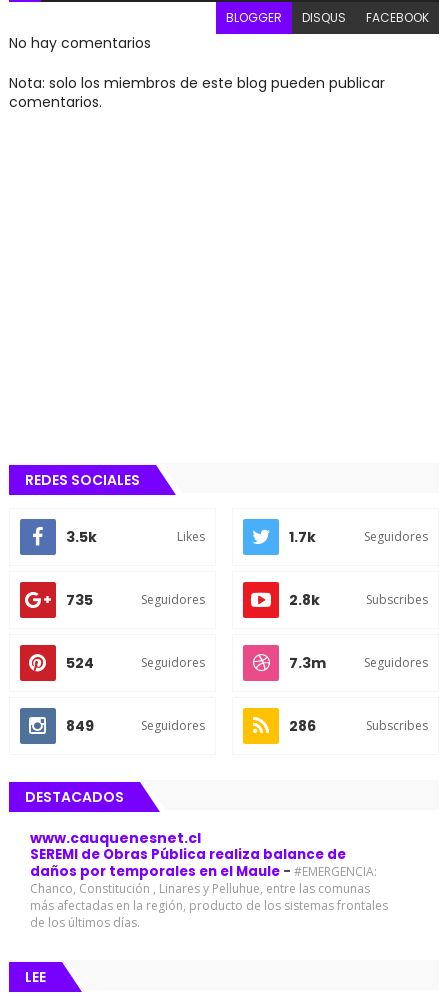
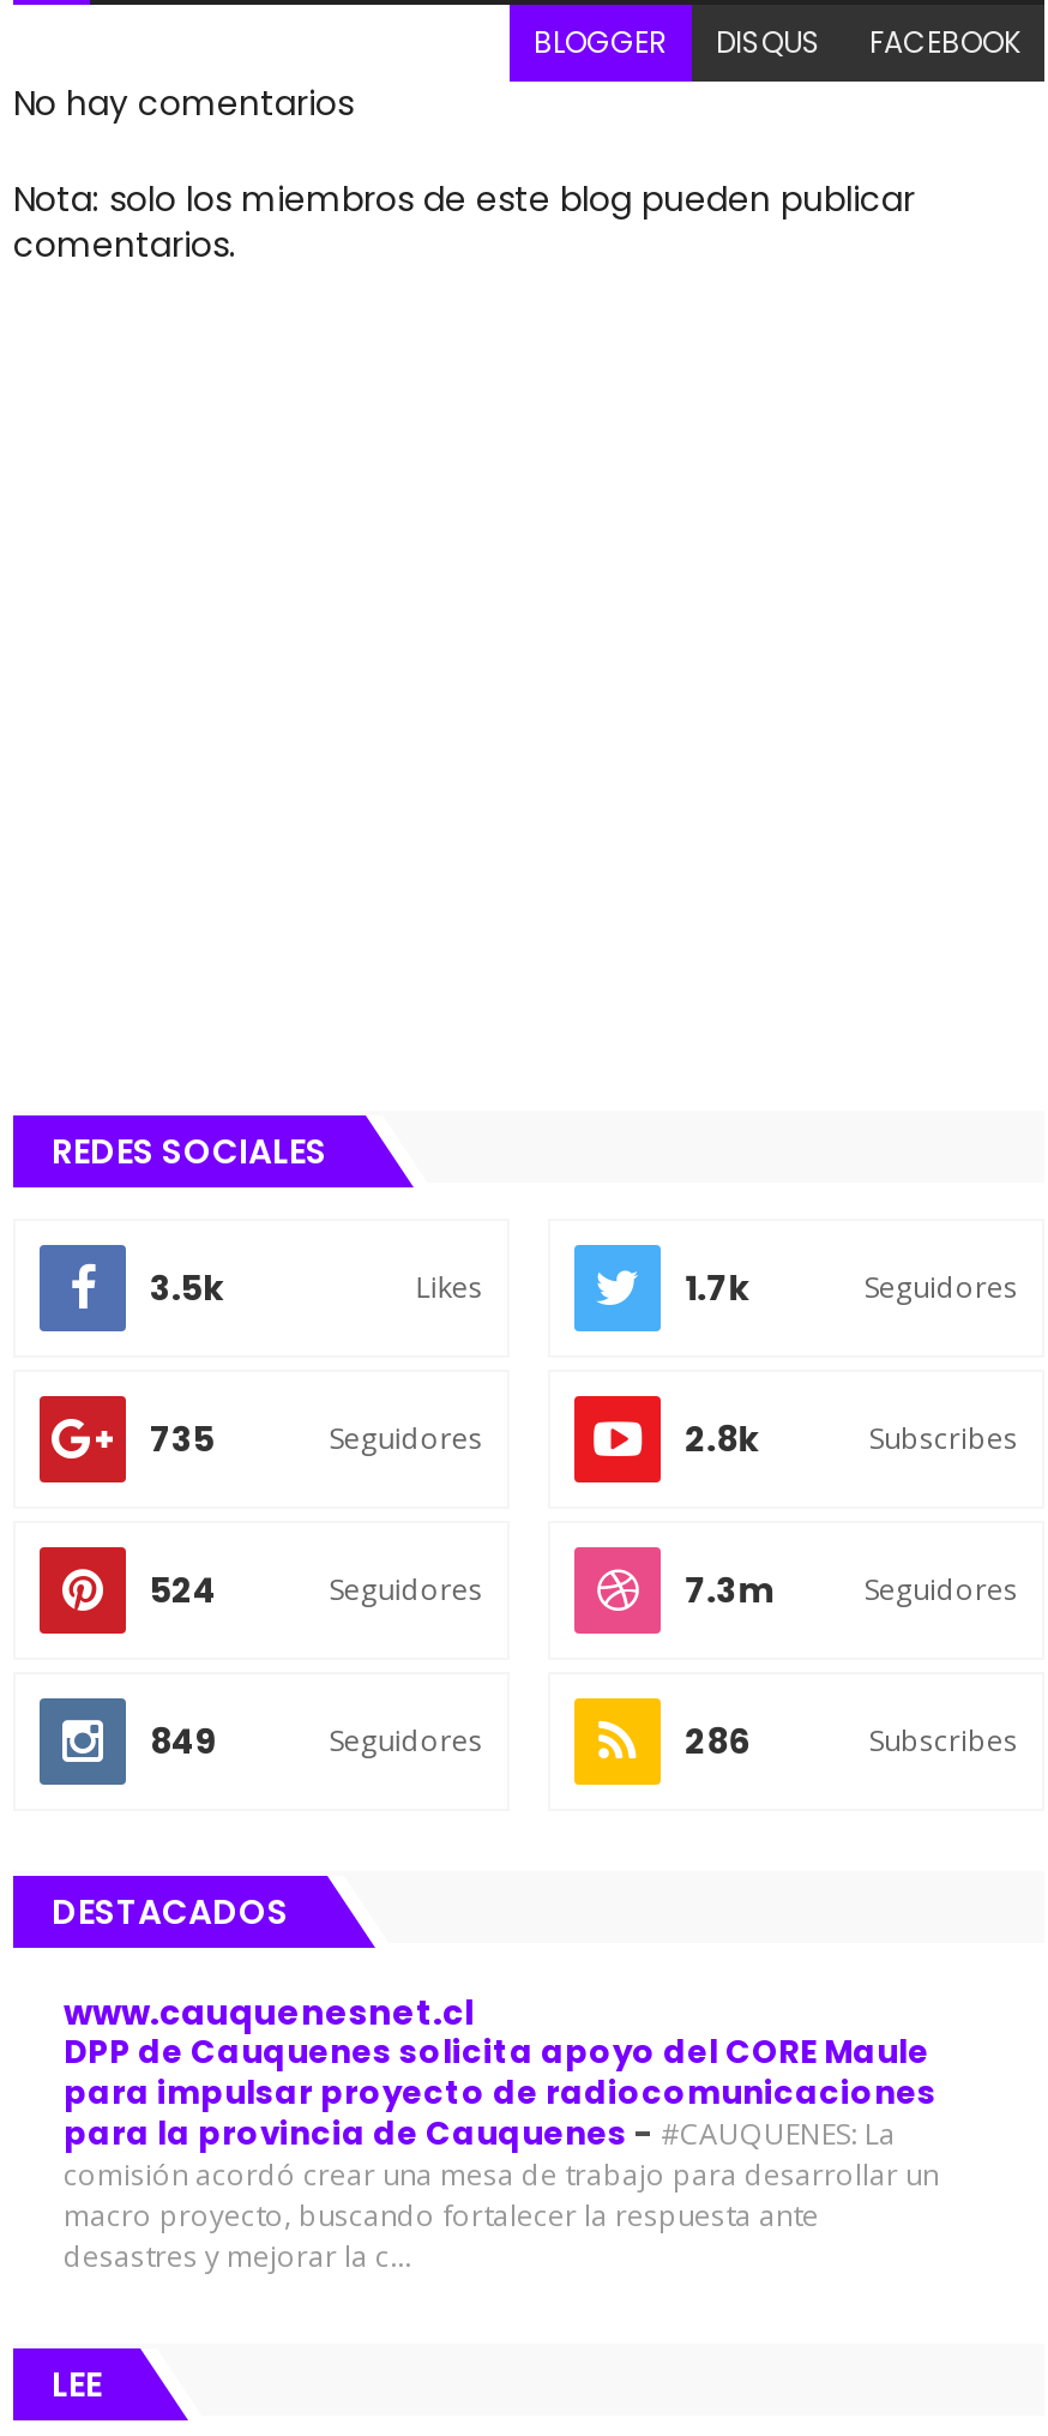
- SEREMI de Obras Pública realiza balance de
- daños por temporales en el Maule - #EMERGENCIA:
- Chanco, Constitución , Linares y Pelluhue, entre las comunas
- más afectadas en la región, producto de los sistemas frontales
- de los últimos días.
+ DPP de Cauquenes solicita apoyo del CORE Maule
+ para impulsar proyecto de radiocomunicaciones
+ para la provincia de Cauquenes - #CAUQUENES: La
+ comisión acordó crear una mesa de trabajo para desarrollar un
+ macro proyecto, buscando fortalecer la respuesta ante
+ desastres y mejorar la c...
